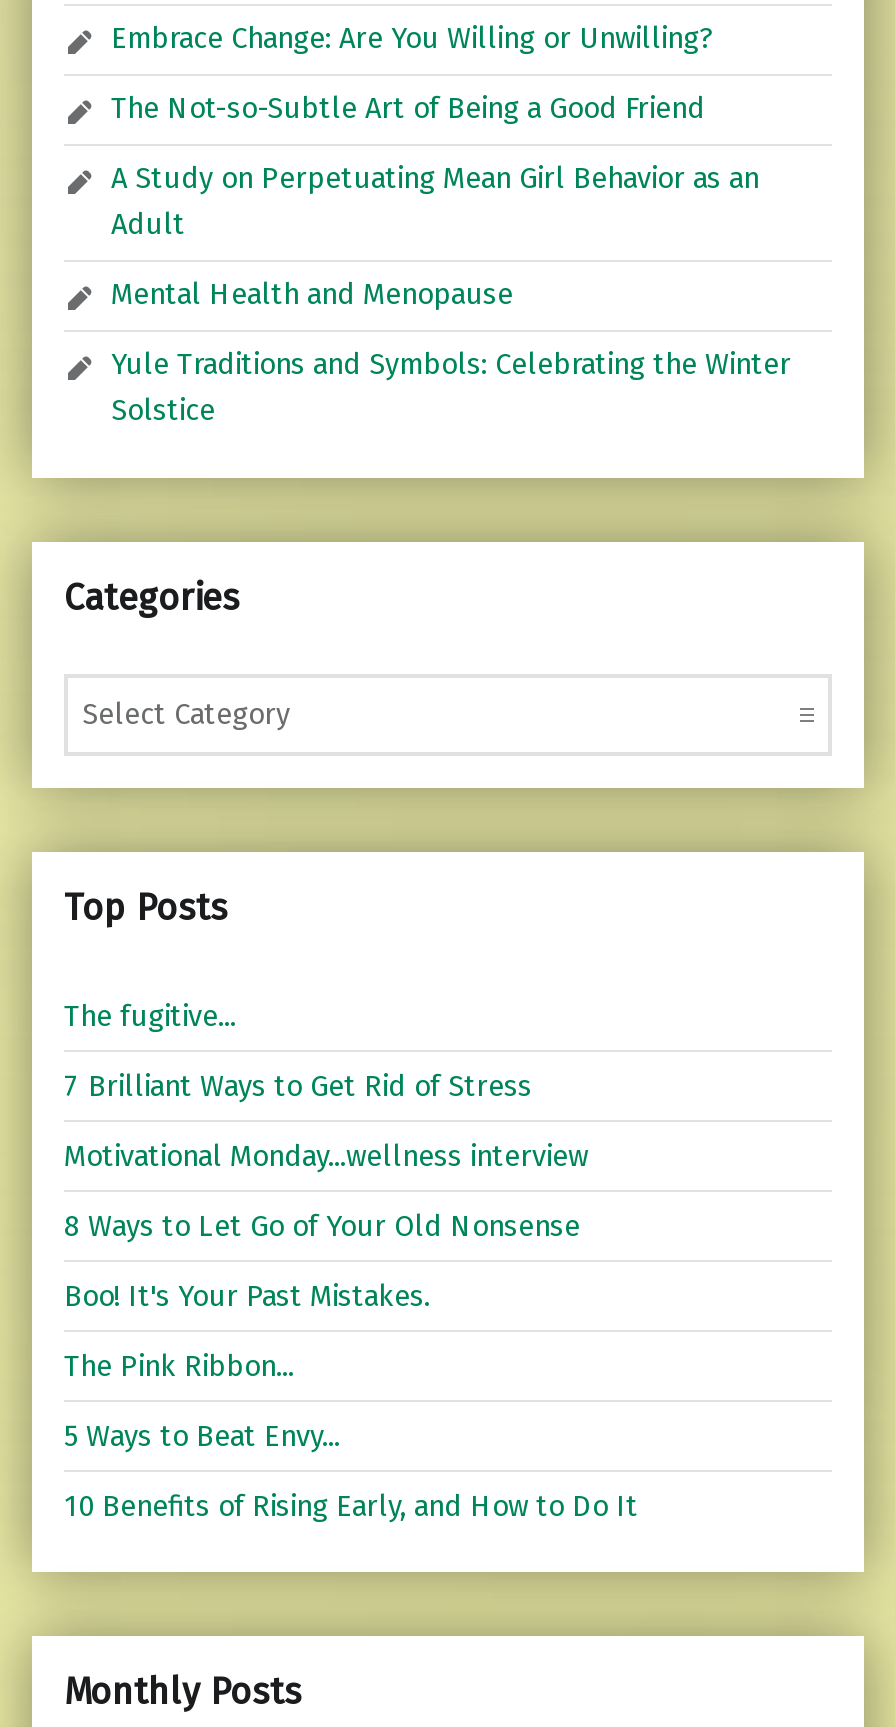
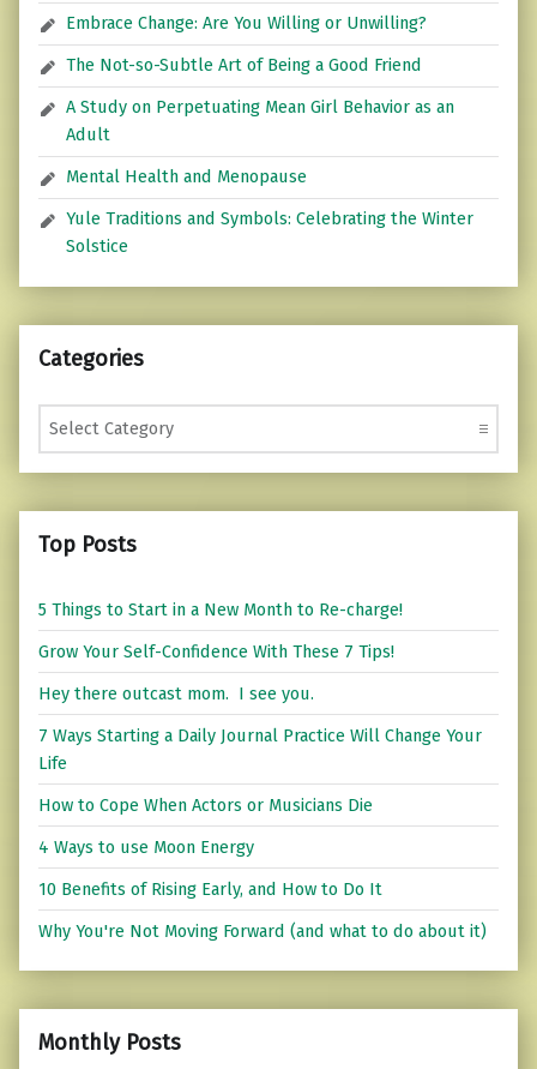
- The fugitive...
- 7 Brilliant Ways to Get Rid of Stress
- Motivational Monday...wellness interview
- 8 Ways to Let Go of Your Old Nonsense
- Boo! It's Your Past Mistakes.
- The Pink Ribbon...
- 5 Ways to Beat Envy...
+ 5 Things to Start in a New Month to Re-charge!
+ Grow Your Self-Confidence With These 7 Tips!
+ Hey there outcast mom. I see you.
+ 7 Ways Starting a Daily Journal Practice Will Change Your
+ Life
+ How to Cope When Actors or Musicians Die
+ 4 Ways to use Moon Energy

+ Why You're Not Moving Forward (and what to do about it)
